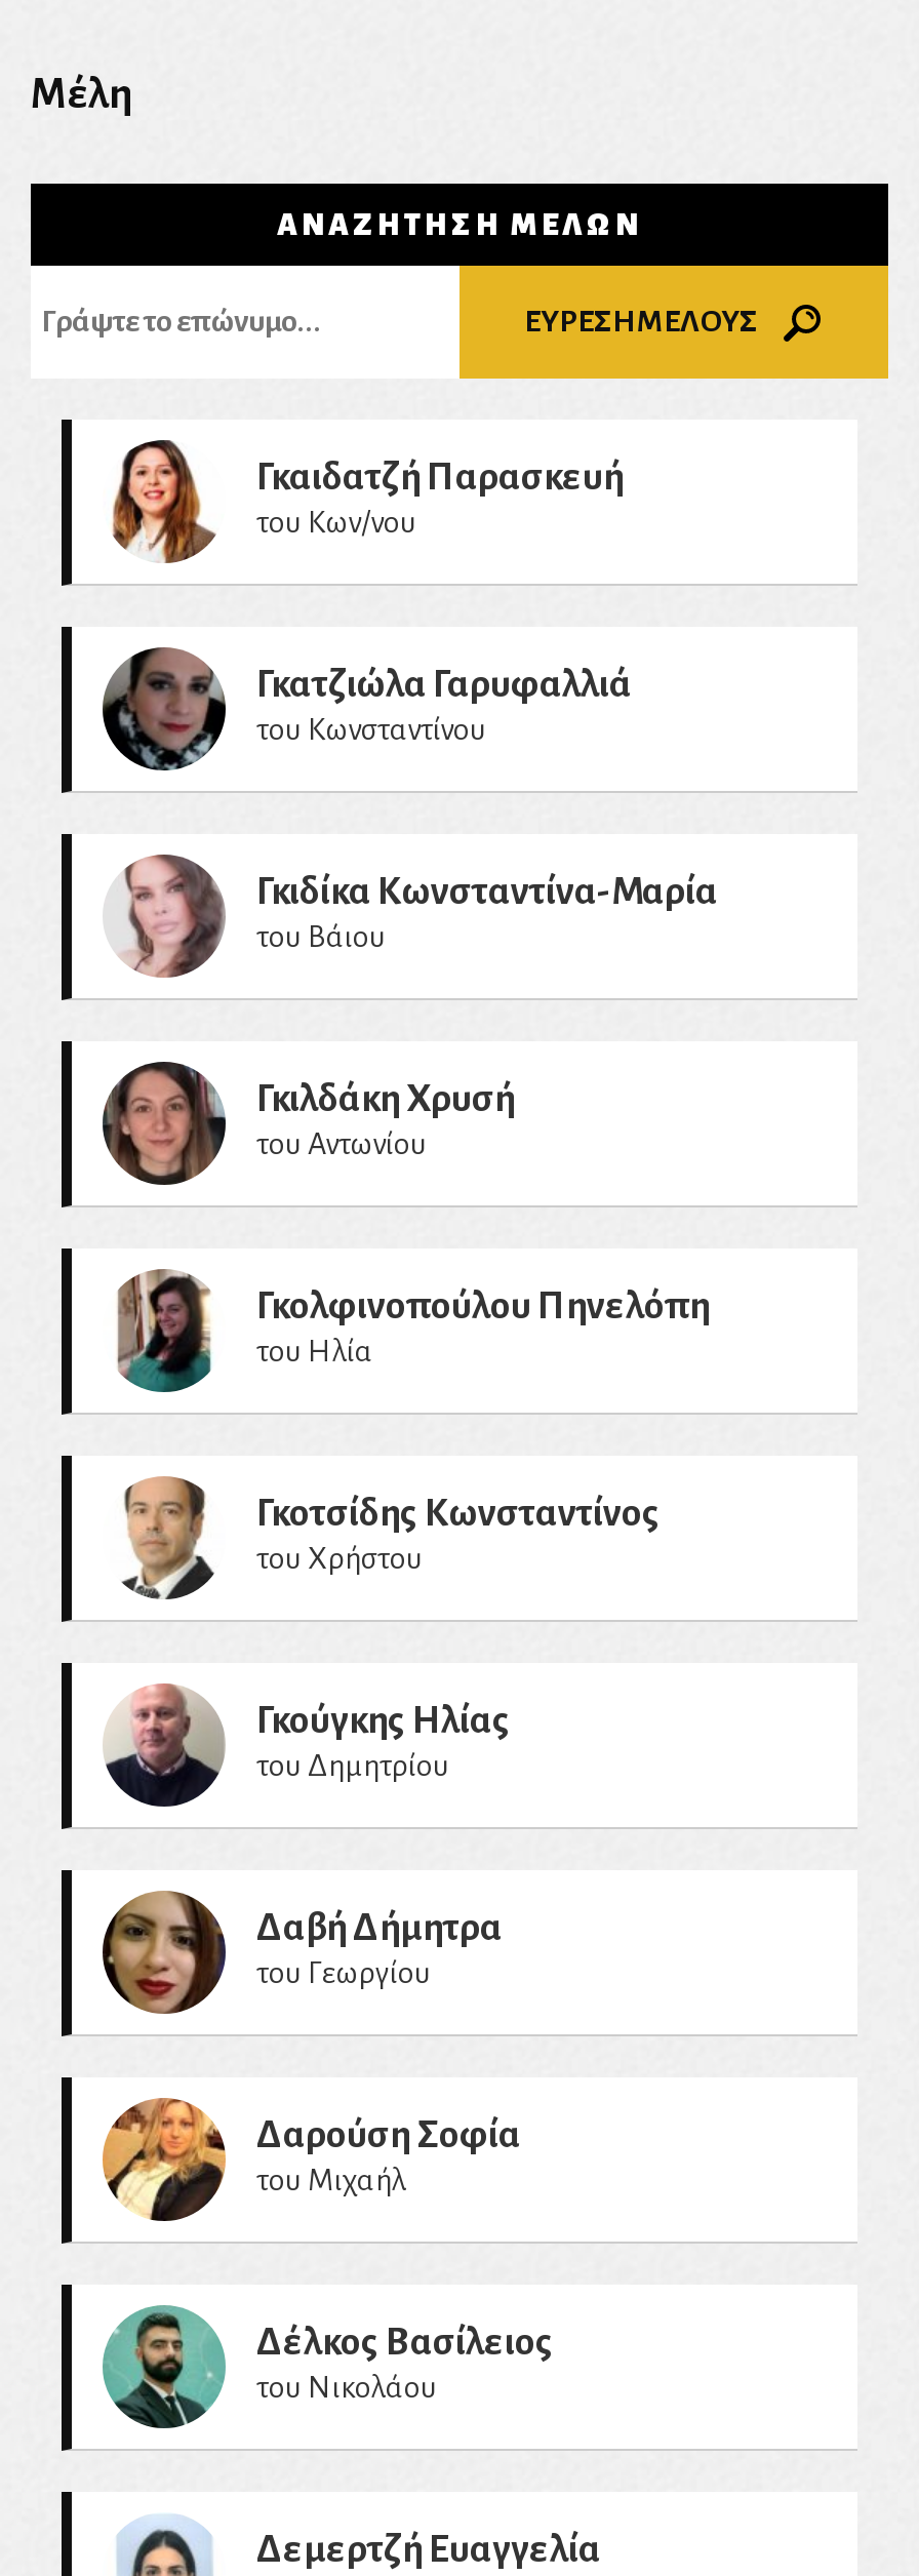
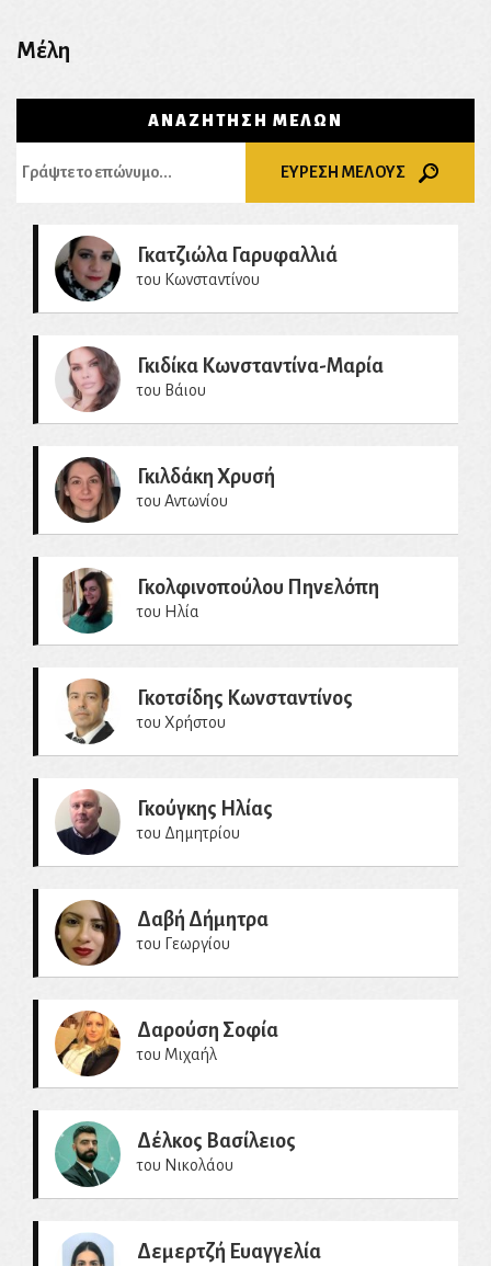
- [image]
- Γκαιδατζή Παρασκευή
- του Κων/νου
